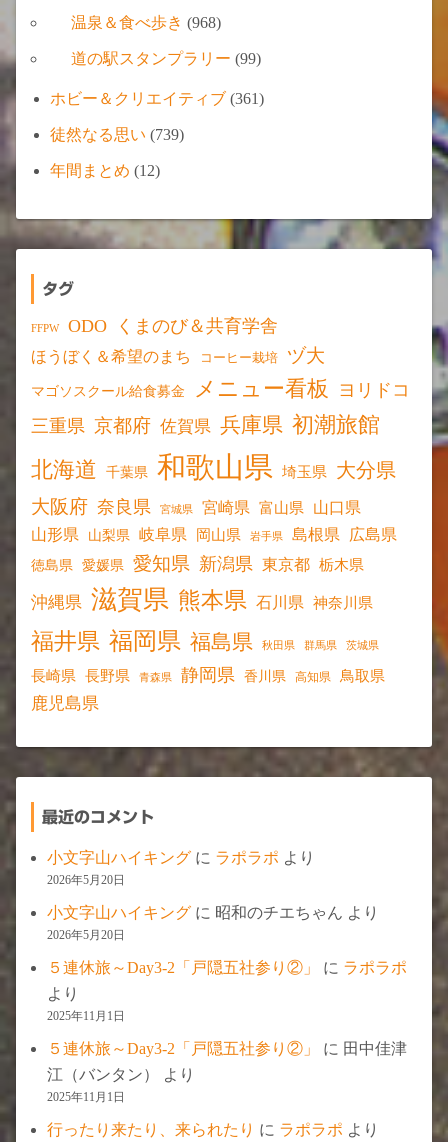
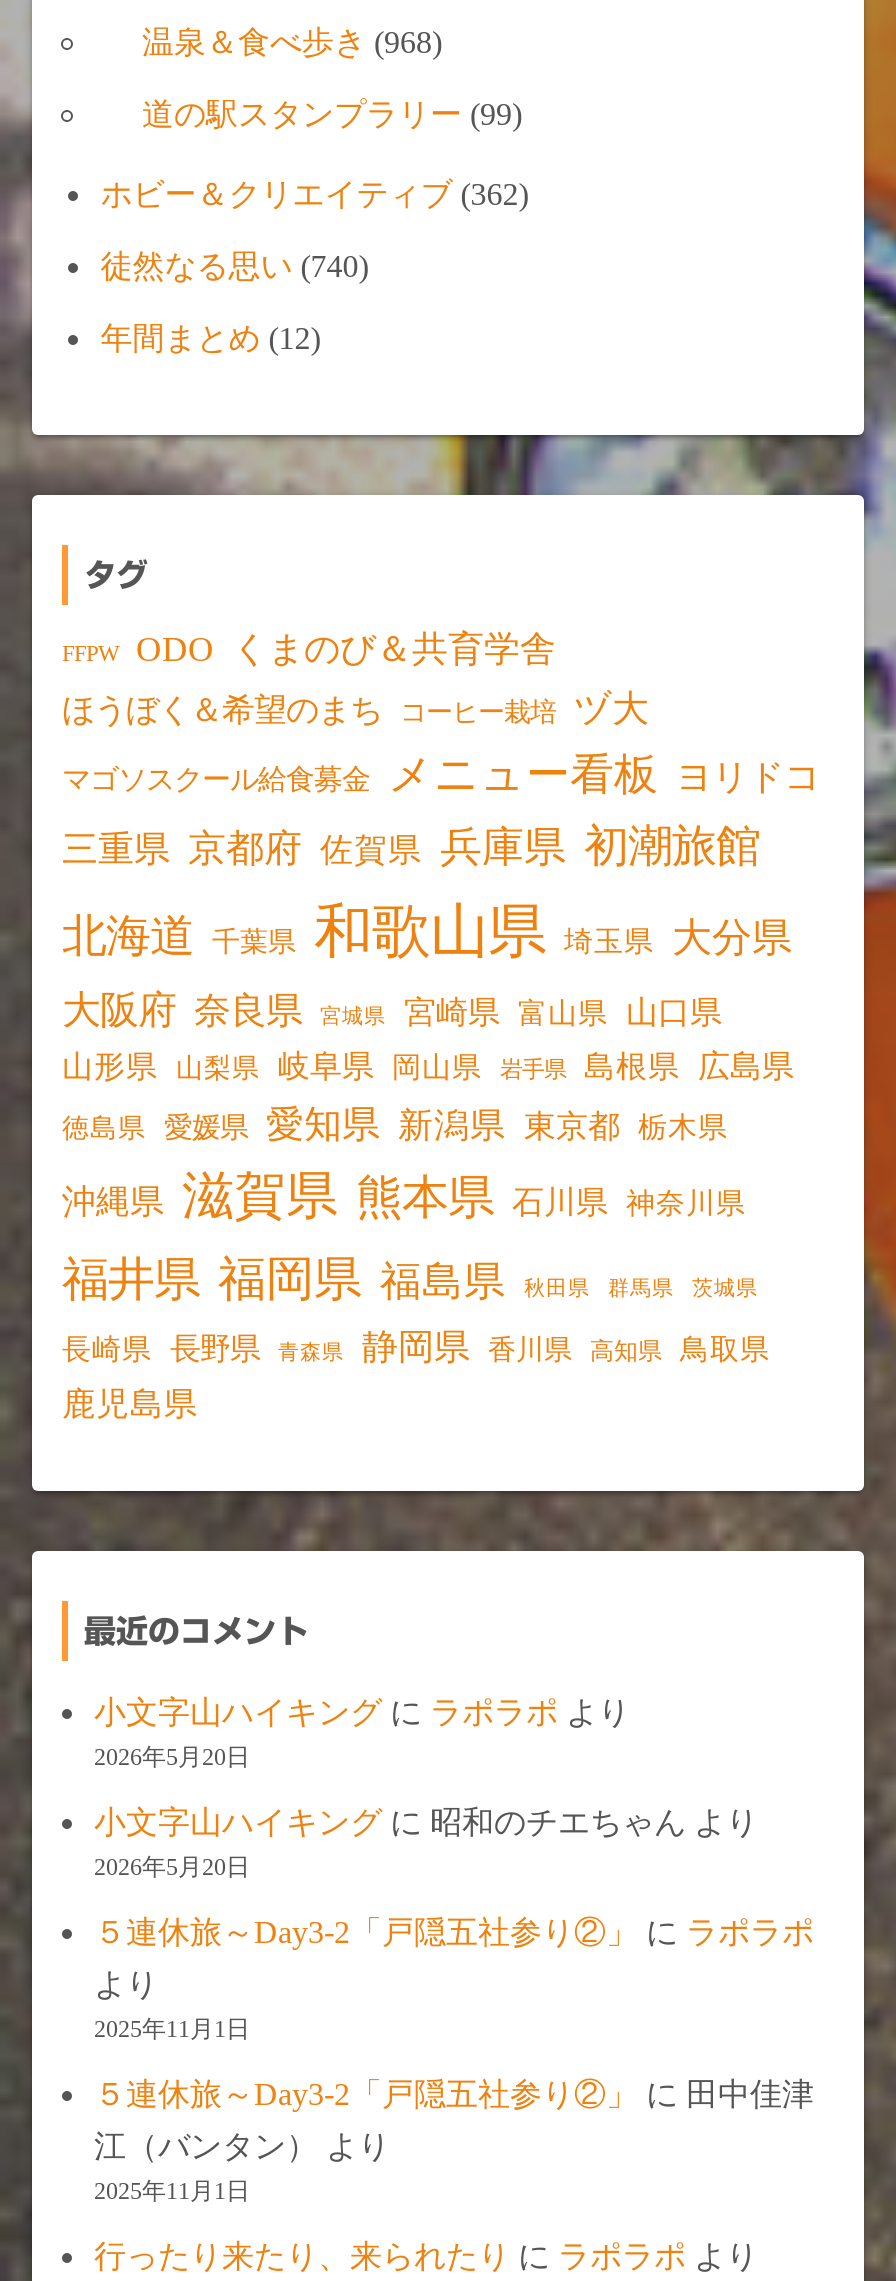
- ホビー＆クリエイティブ(361)
+ ホビー＆クリエイティブ(362)

- 徒然なる思い(739)
+ 徒然なる思い(740)
